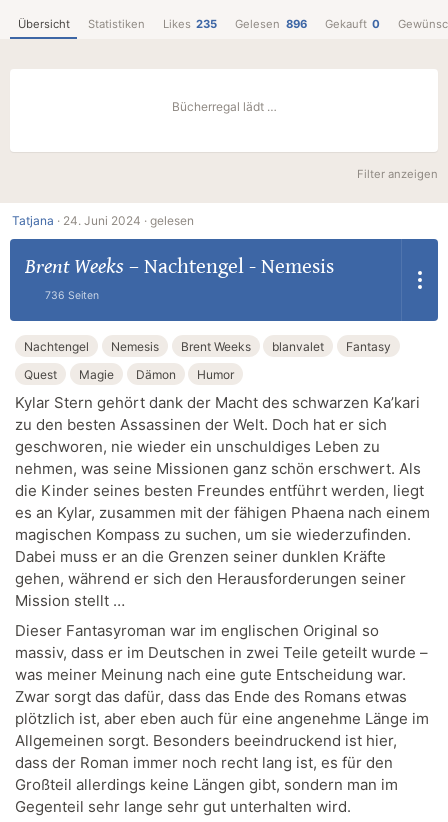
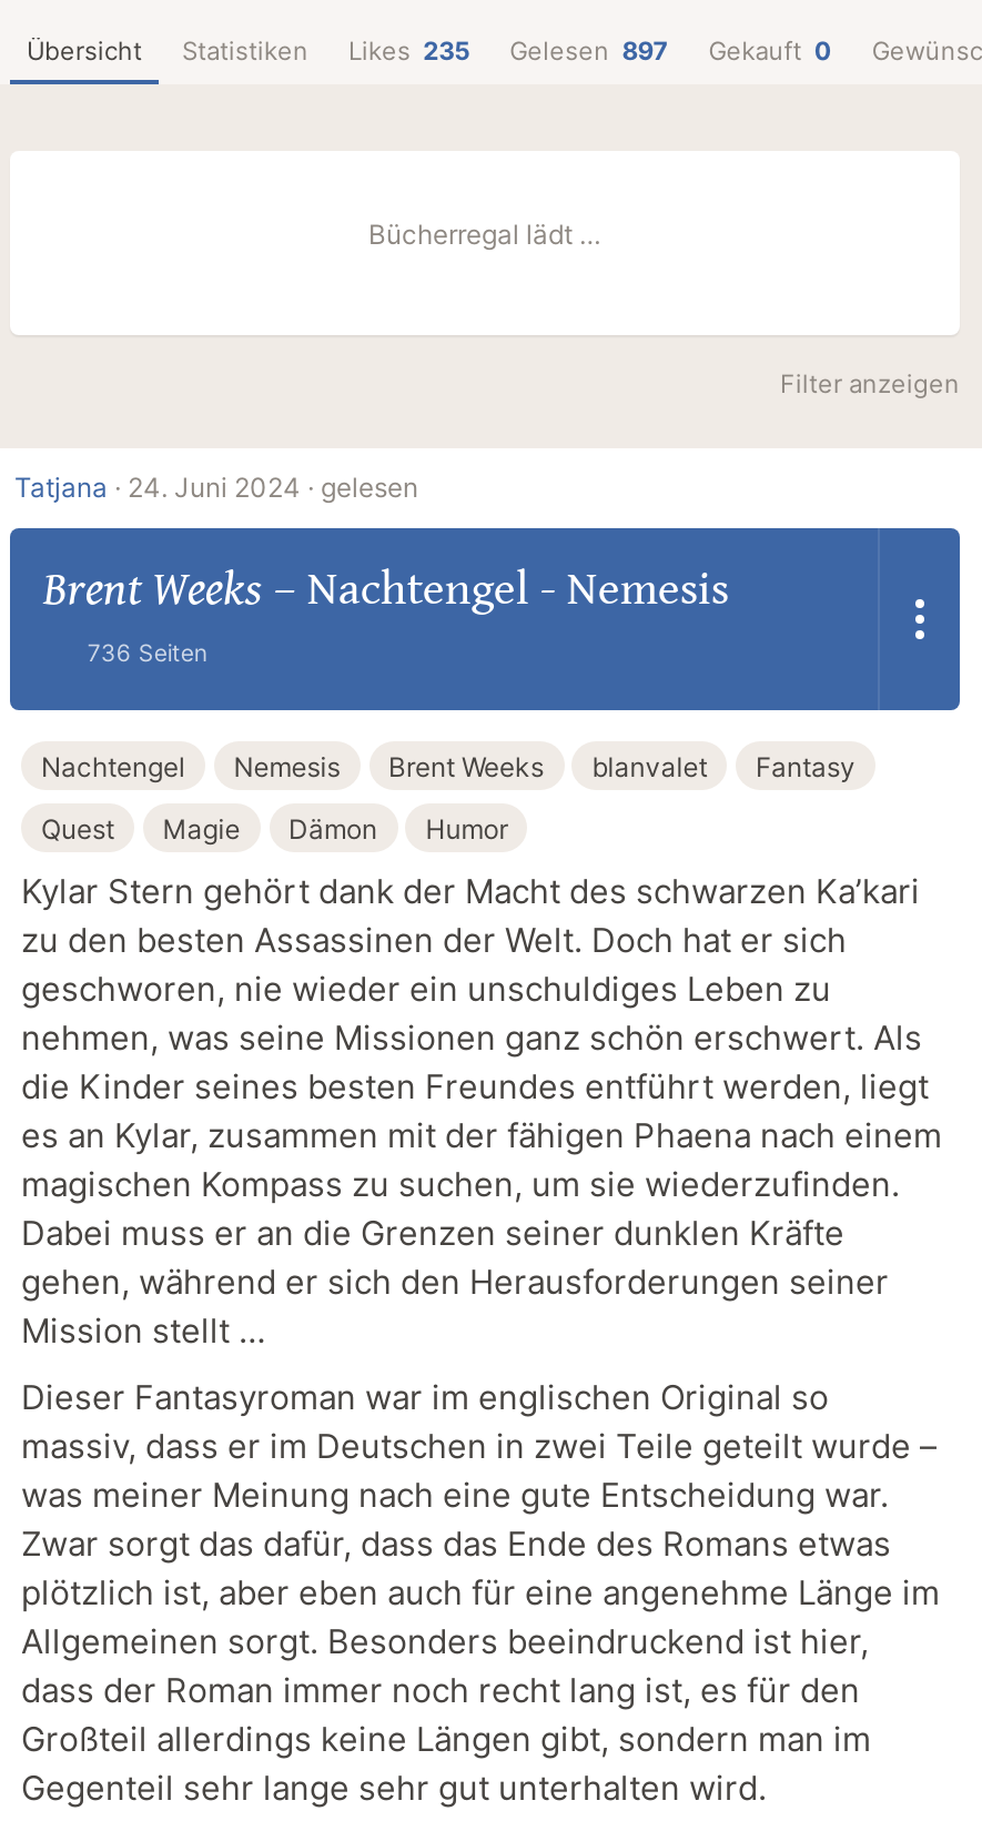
- Gelesen 896
+ Gelesen 897
